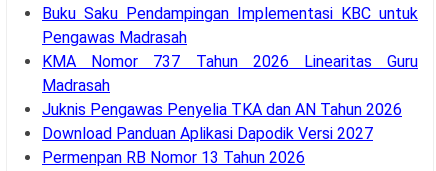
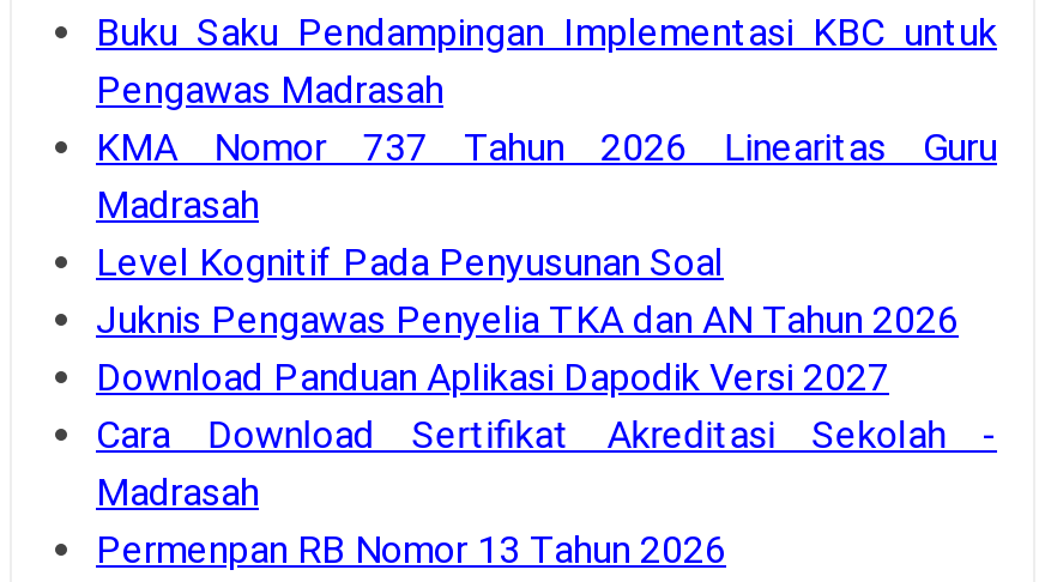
+ Level Kognitif Pada Penyusunan Soal

+ Cara Download Sertifikat Akreditasi Sekolah -
+ Madrasah
